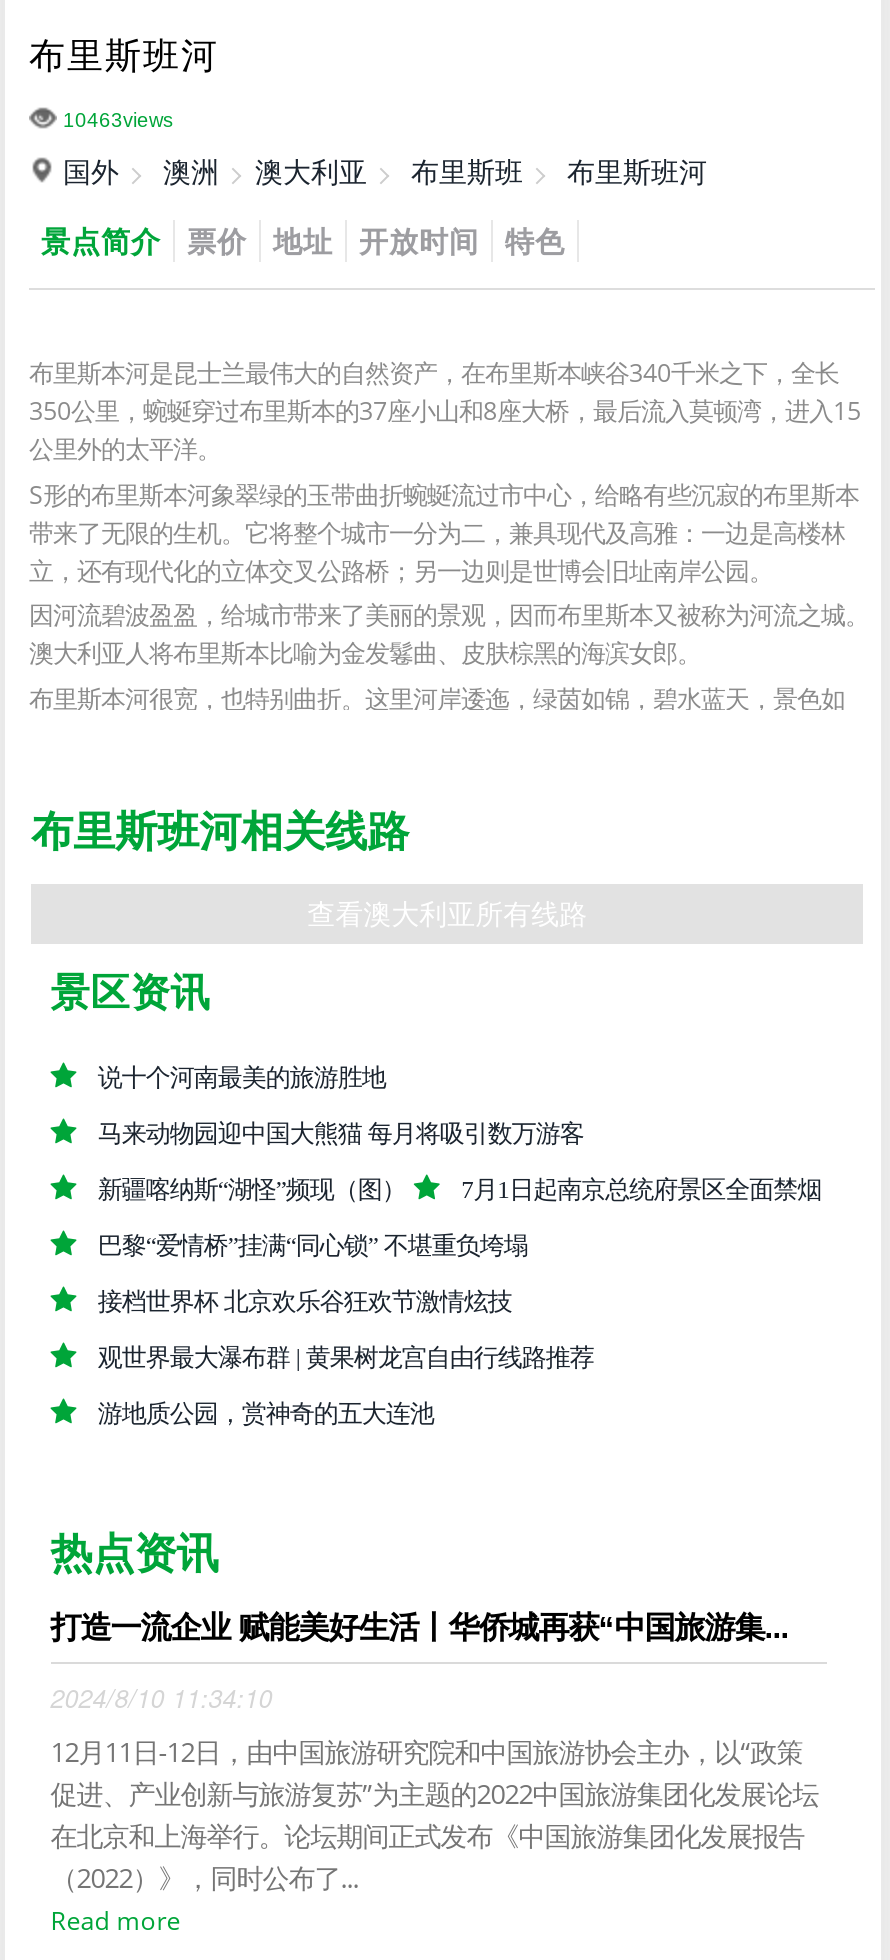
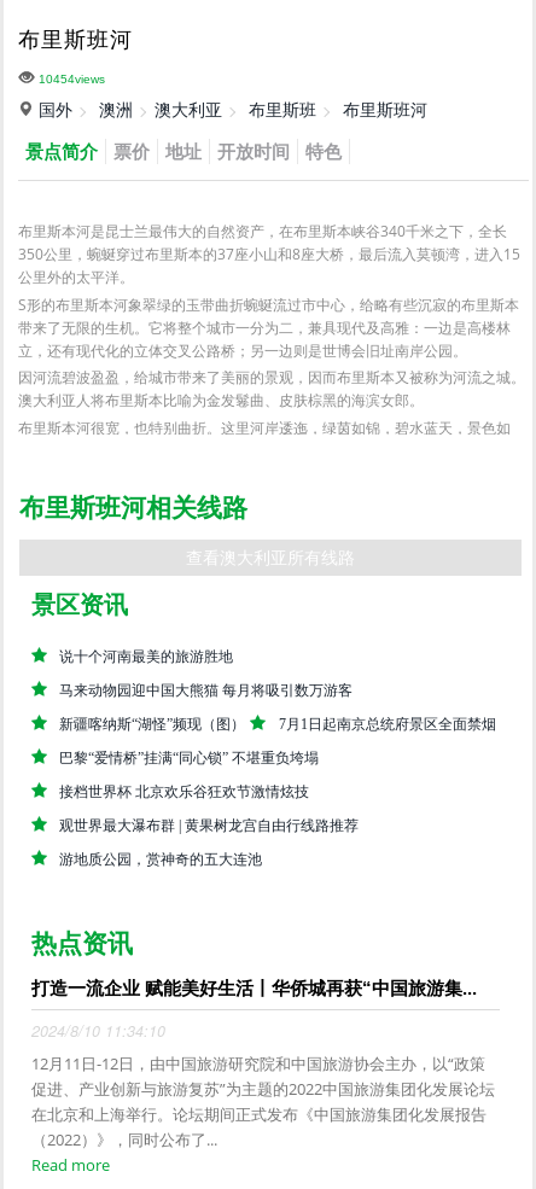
- 10463views
+ 10454views
